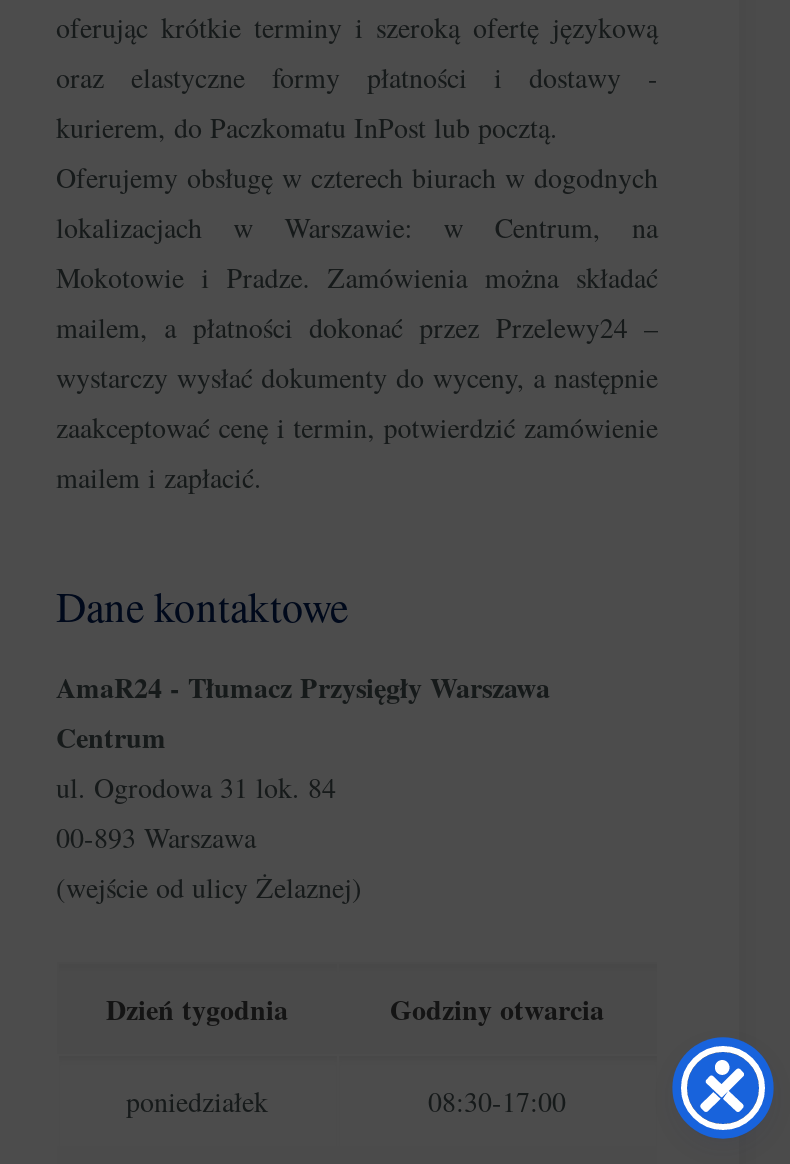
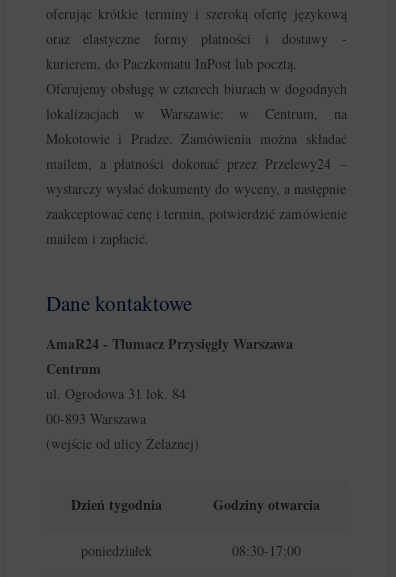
- [image]
